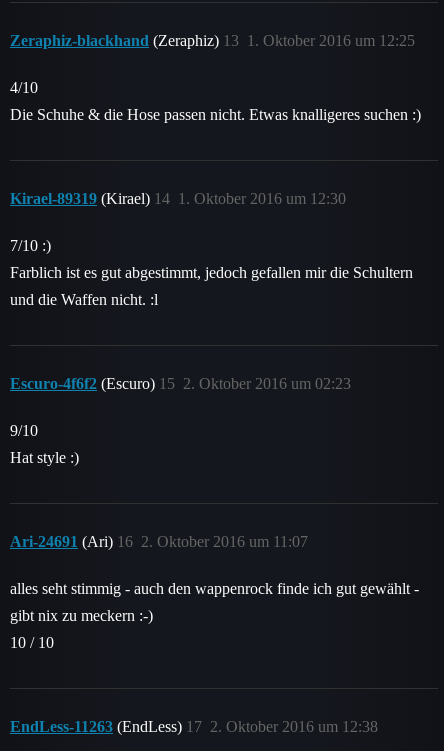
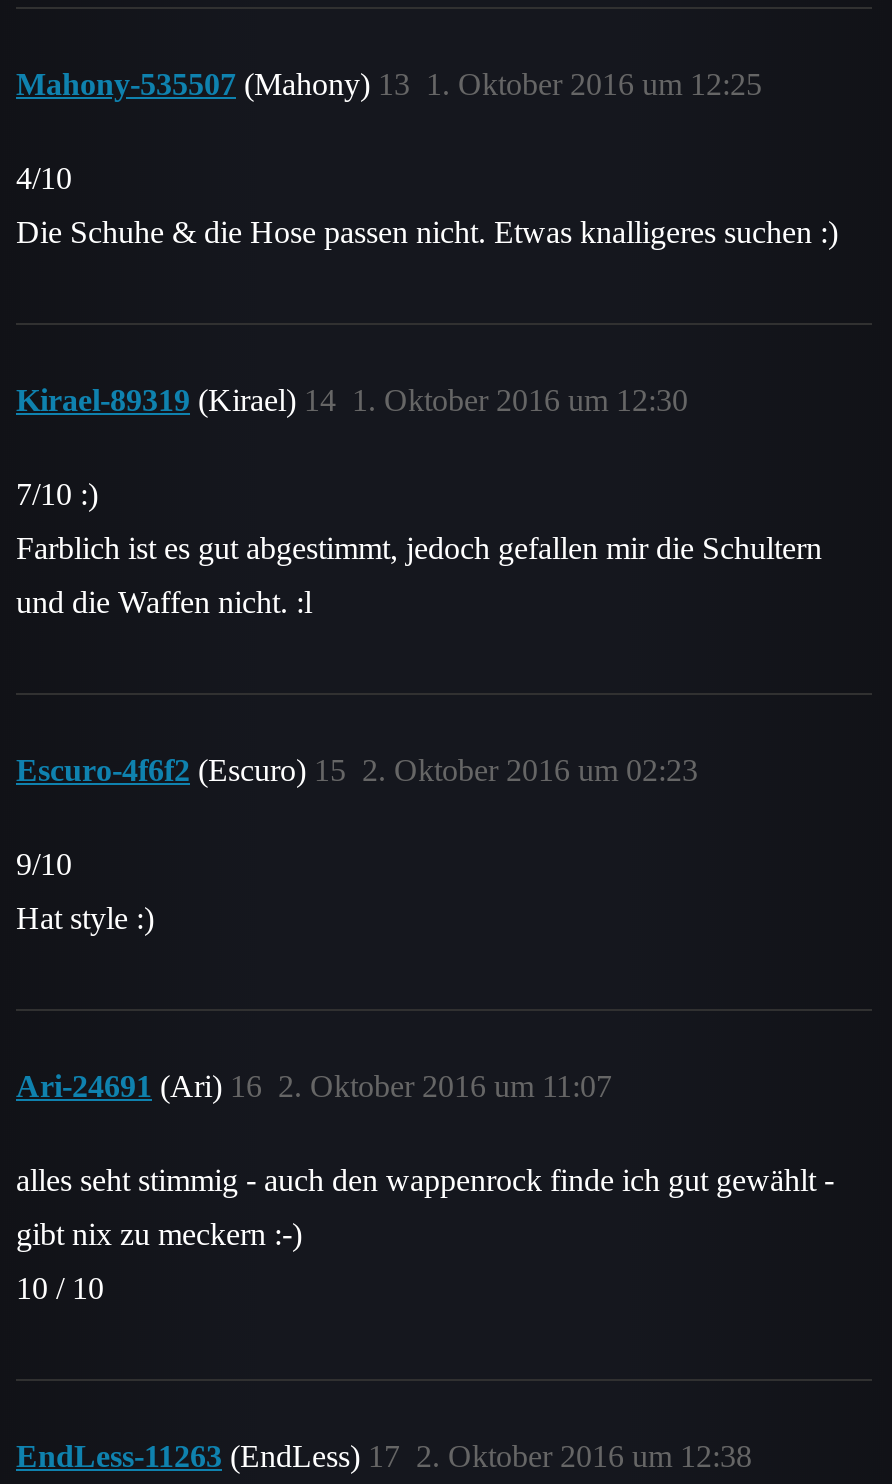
- Zeraphiz-blackhand (Zeraphiz)
+ Mahony-535507 (Mahony)
